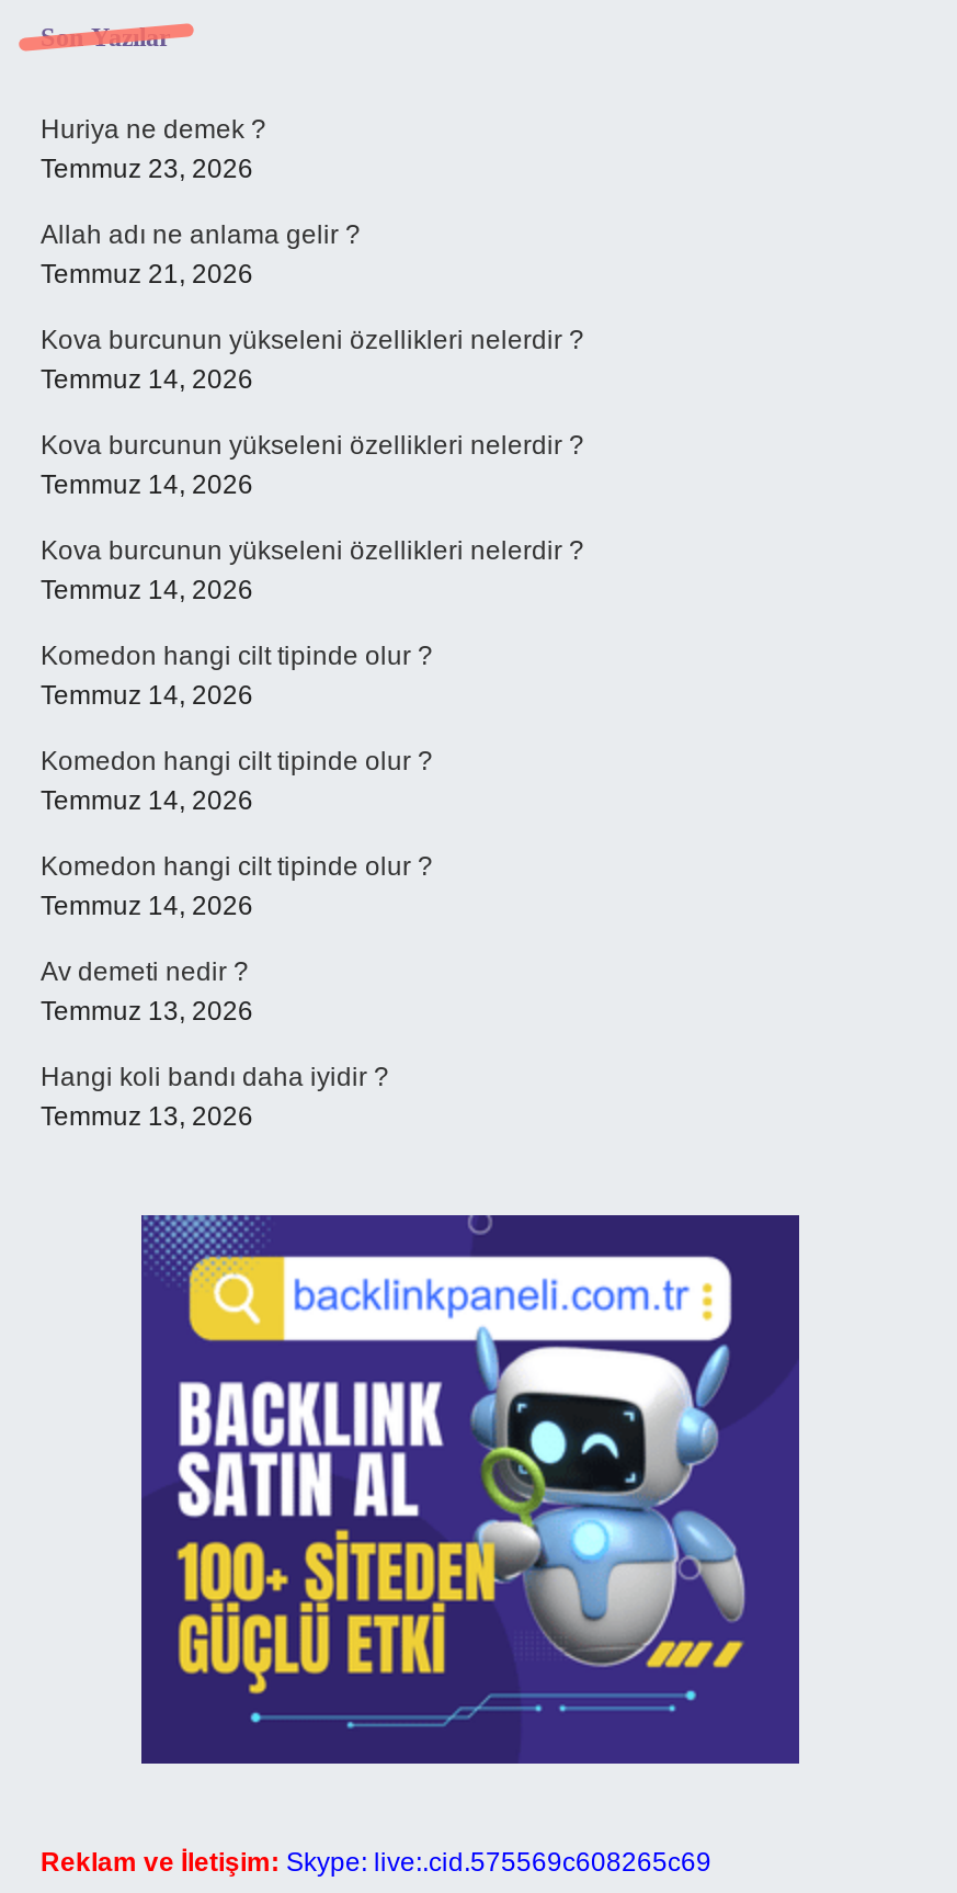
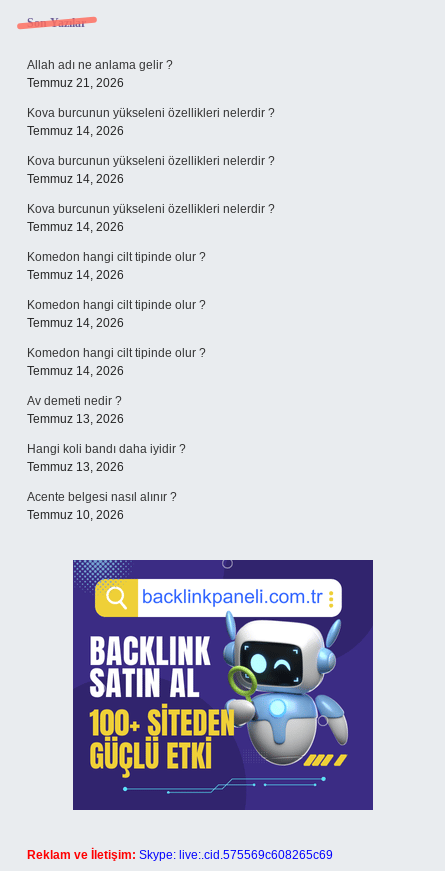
- Huriya ne demek ?
- Temmuz 23, 2026

moved up: Allah adı ne anlama gelir ? | Temmuz 21, 2026 | Kova burcunun yükseleni özellikleri nelerdir ? | ... | Hangi koli bandı daha iyidir ? | Temmuz 13, 2026

+ Acente belgesi nasıl alınır ?
+ Temmuz 10, 2026
